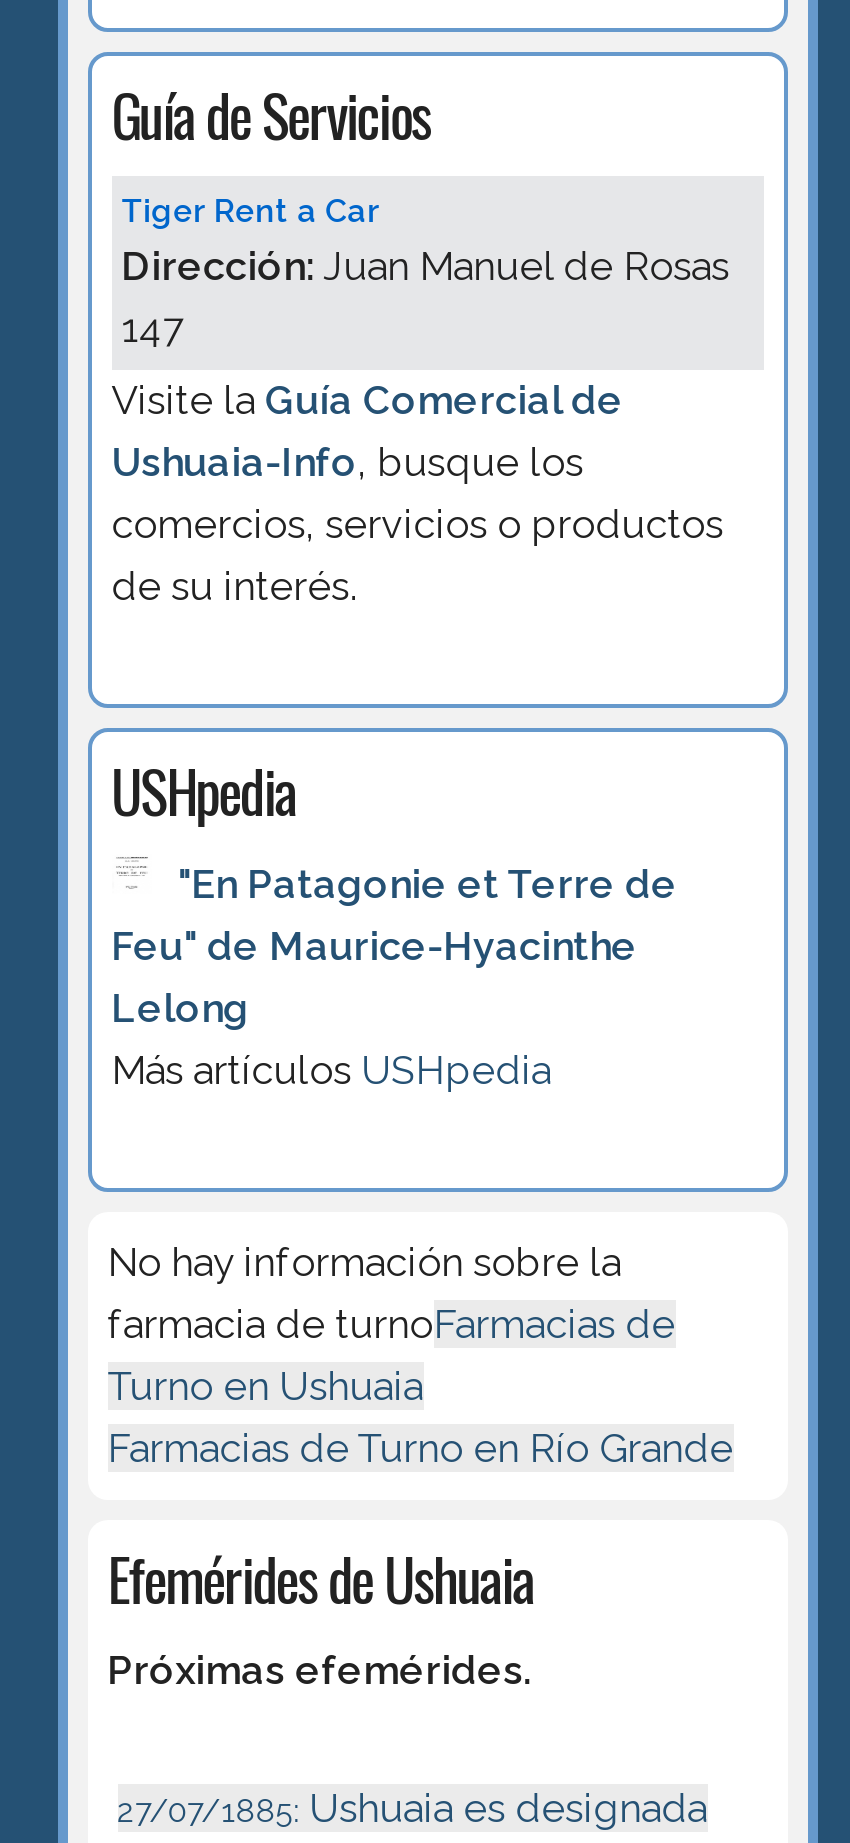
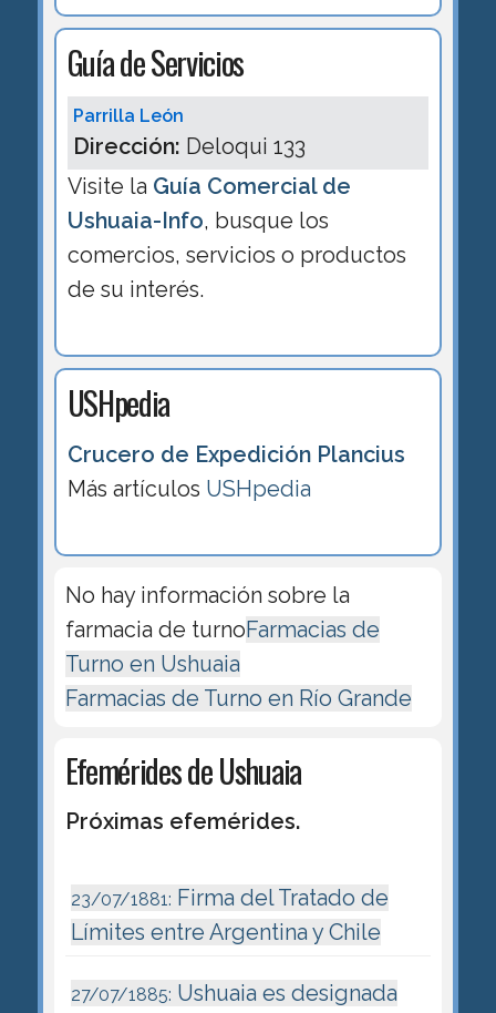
- Tiger Rent a Car
- Dirección: Juan Manuel de Rosas
- 147
+ Parrilla León
+ Dirección: Deloqui 133

moved up: Visite la Guía Comercial de | Ushuaia-Info, busque los | comercios, servicios o productos | de su interés. | USHpedia

- "En Patagonie et Terre de
- Feu" de Maurice-Hyacinthe
- Lelong
+ Crucero de Expedición Plancius

moved up: Más artículos USHpedia | No hay información sobre la | farmacia de turnoFarmacias de | Turno en Ushuaia | Farmacias de Turno en Río Grande | Efemérides de Ushuaia | Próximas efemérides.

+ 23/07/1881: Firma del Tratado de
+ Límites entre Argentina y Chile
